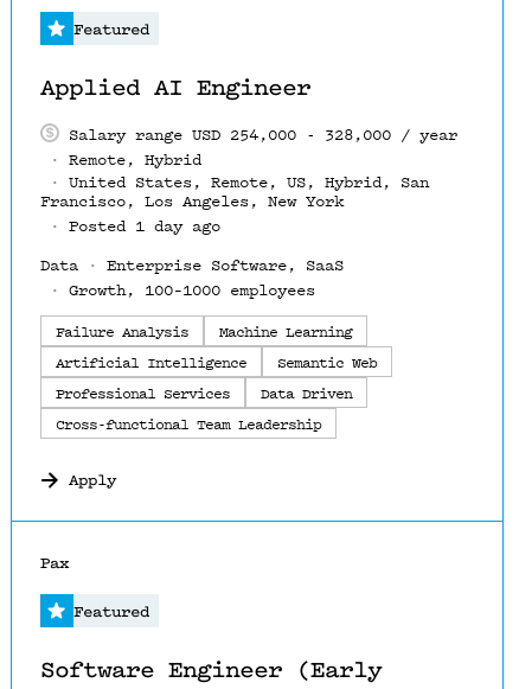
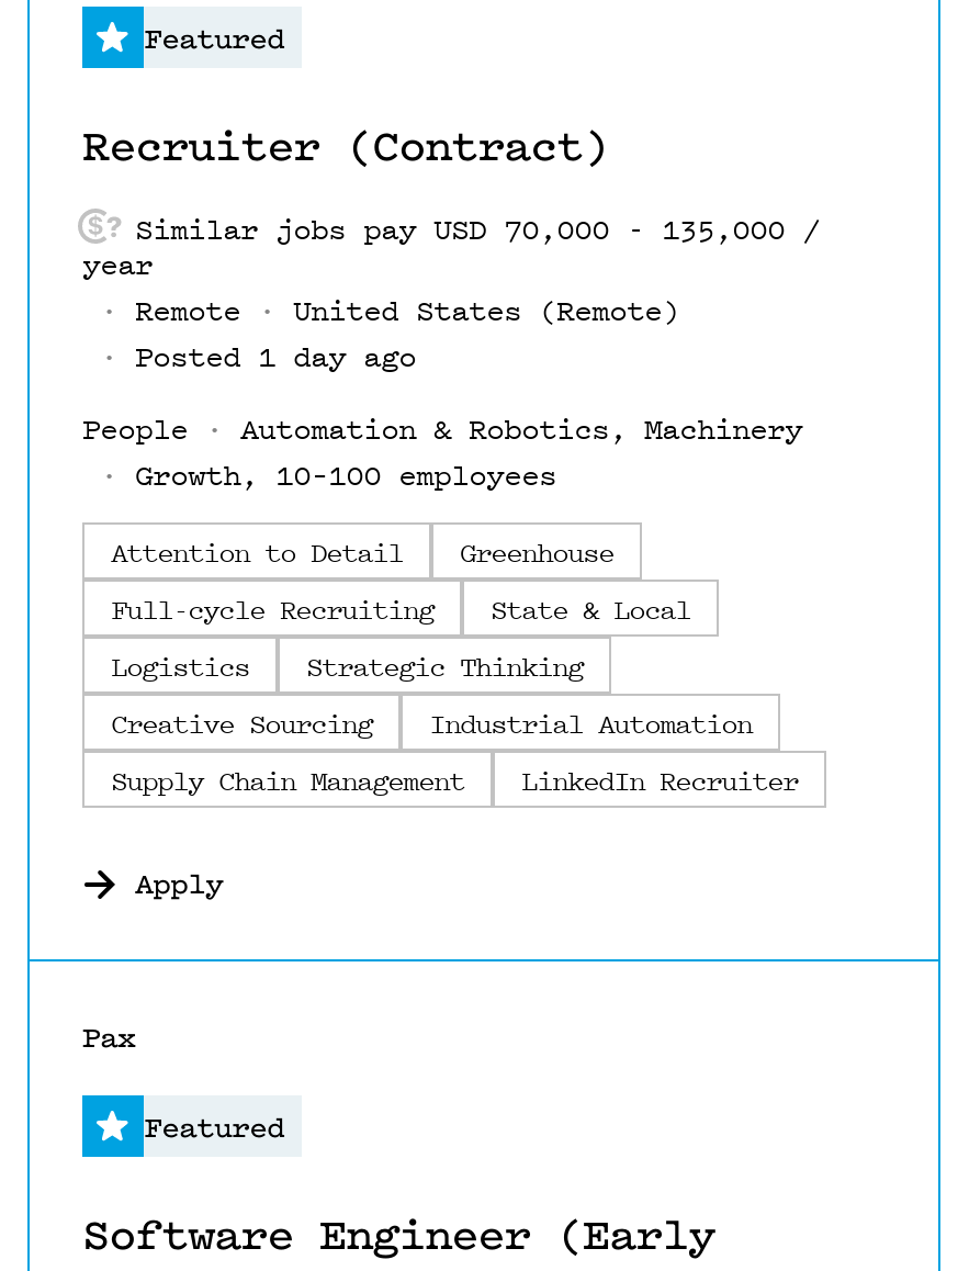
- Applied AI Engineer
+ Recruiter (Contract)

- Salary range USD 254,000 - 328,000 / year
- Remote, Hybrid
- United States, Remote, US, Hybrid, San
- Francisco, Los Angeles, New York
+ Similar jobs pay USD 70,000 - 135,000 /
+ year
+ Remote
+ United States (Remote)

moved up: Posted 1 day ago

- Data
- Enterprise Software, SaaS
- Growth, 100–1000 employees
+ People
+ Automation & Robotics, Machinery
+ Growth, 10–100 employees

- Failure Analysis
- Machine Learning
- Artificial Intelligence
- Semantic Web
- Professional Services
- Data Driven
- Cross-functional Team Leadership
+ Attention to Detail
+ Greenhouse
+ Full-cycle Recruiting
+ State & Local
+ Logistics
+ Strategic Thinking
+ Creative Sourcing
+ Industrial Automation
+ Supply Chain Management
+ LinkedIn Recruiter
